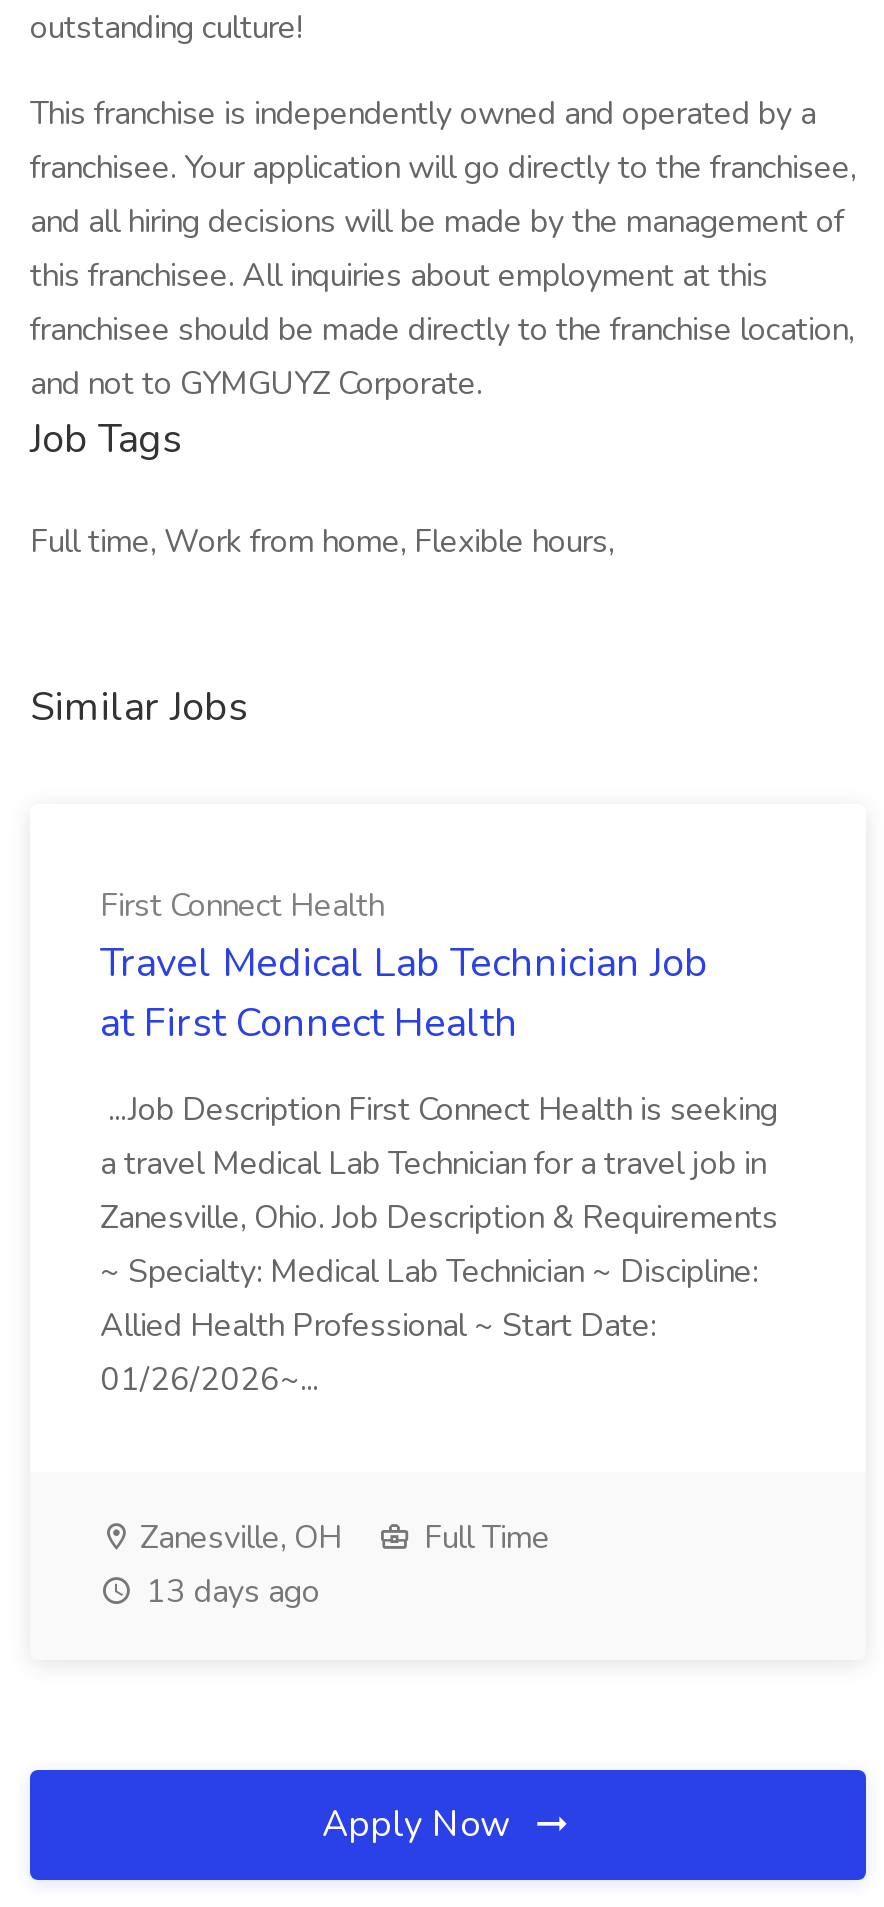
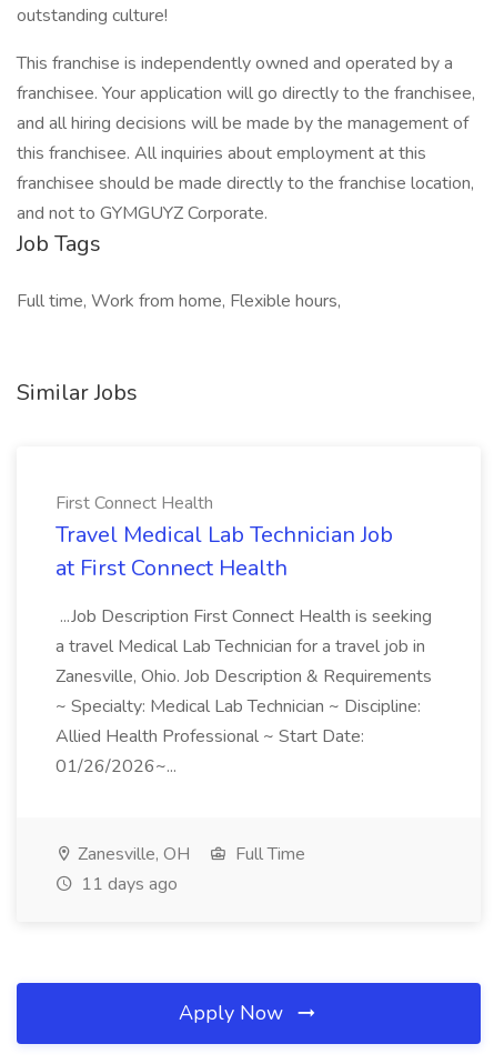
- 13 days ago
+ 11 days ago
